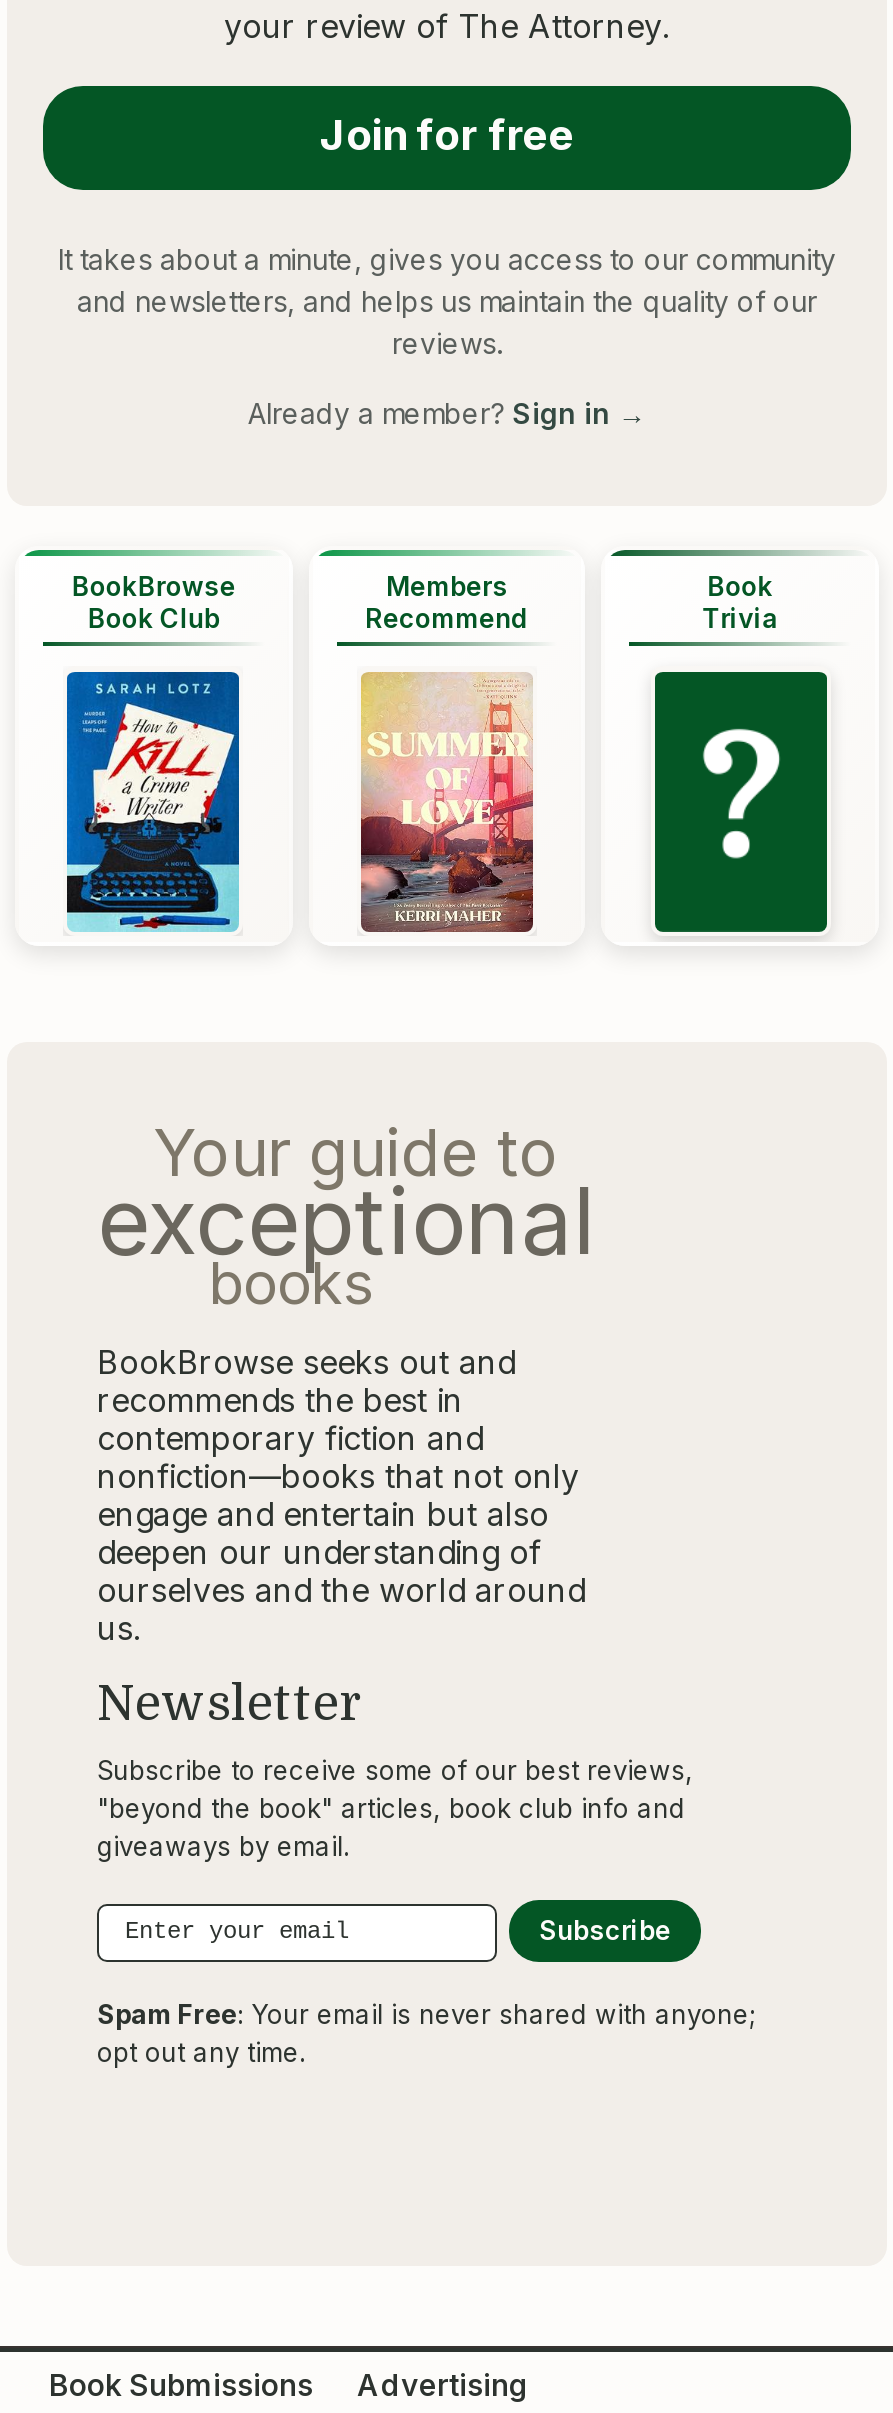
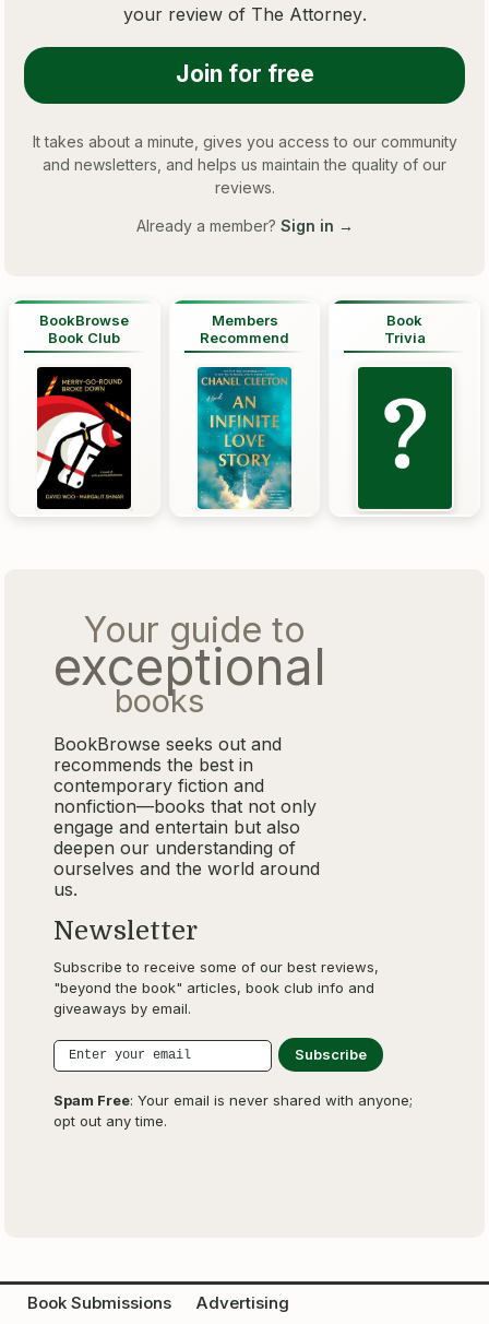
- [image]
+ [image]

- [image]
+ [image]
